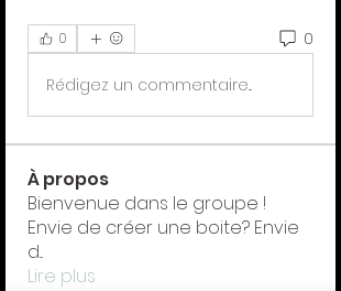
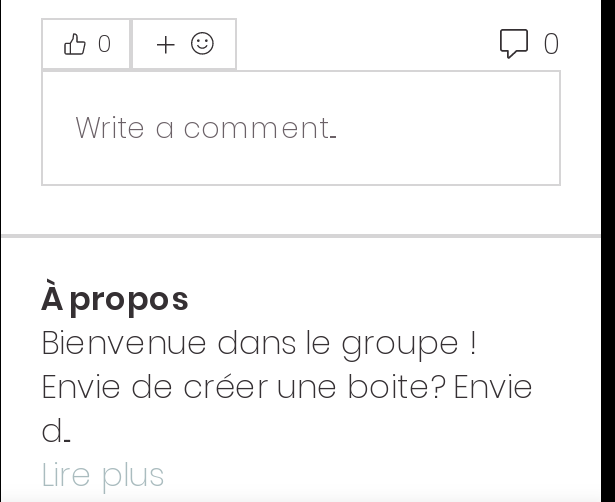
- Rédigez un commentaire...
+ Write a comment...
